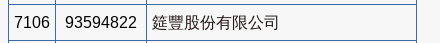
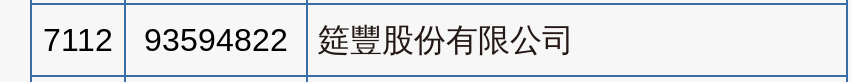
- 7106 93594822 筵豐股份有限公司
+ 7112 93594822 筵豐股份有限公司
